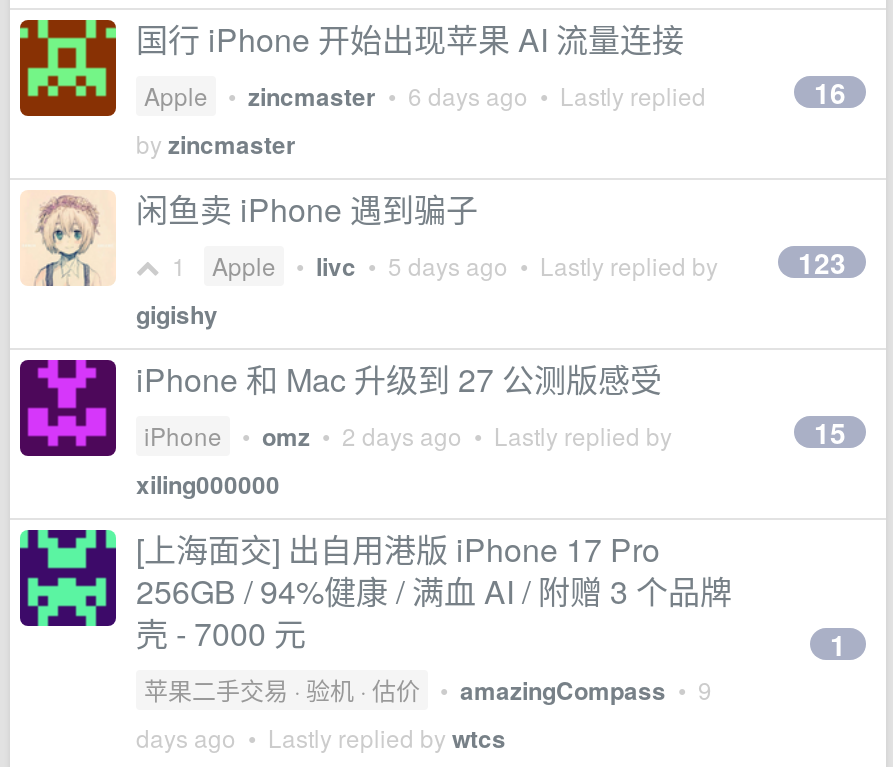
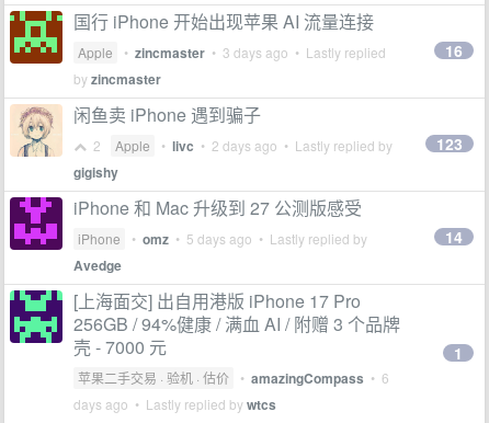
- Apple • zincmaster • 6 days ago • Lastly replied
+ Apple • zincmaster • 3 days ago • Lastly replied

- 1 Apple • livc • 5 days ago • Lastly replied by
+ 2 Apple • livc • 2 days ago • Lastly replied by

- iPhone • omz • 2 days ago • Lastly replied by
- xiling000000
+ iPhone • omz • 5 days ago • Lastly replied by
+ Avedge

- 15
+ 14

- 苹果二手交易 · 验机 · 估价 • amazingCompass • 9
+ 苹果二手交易 · 验机 · 估价 • amazingCompass • 6
